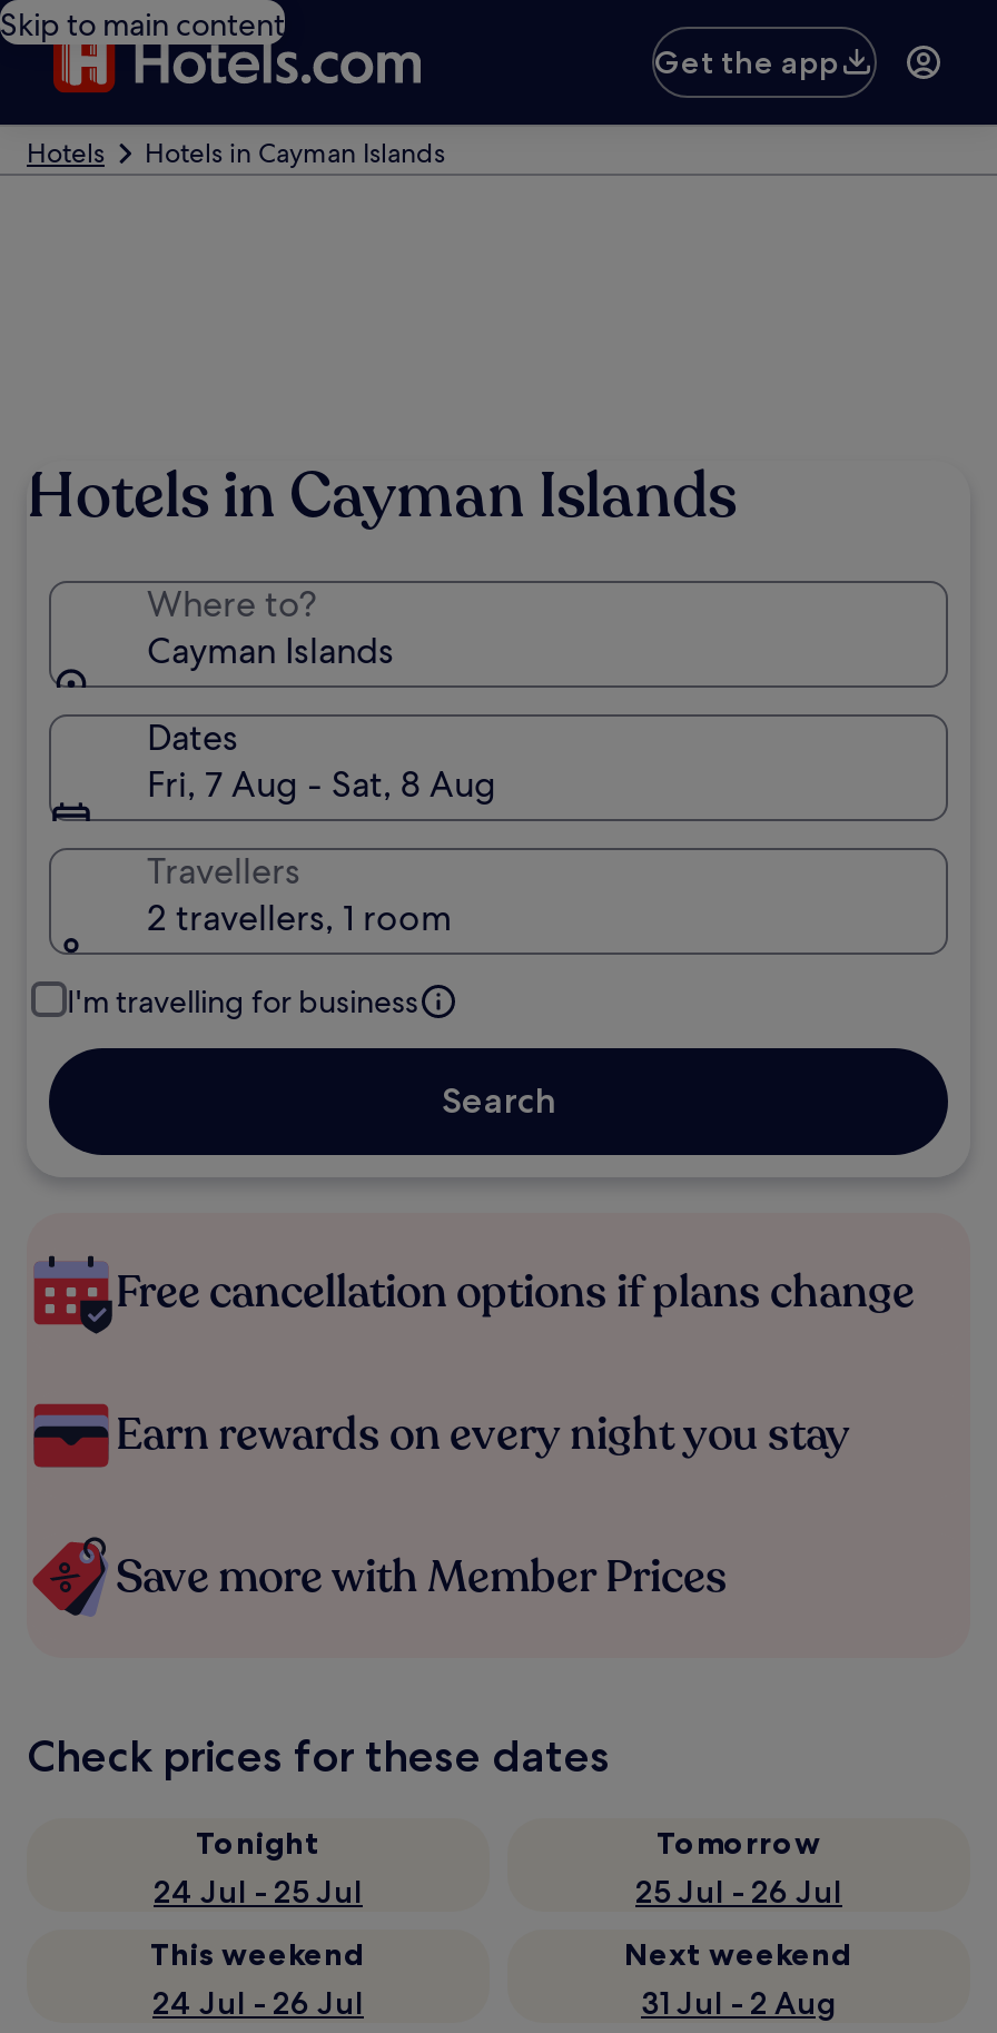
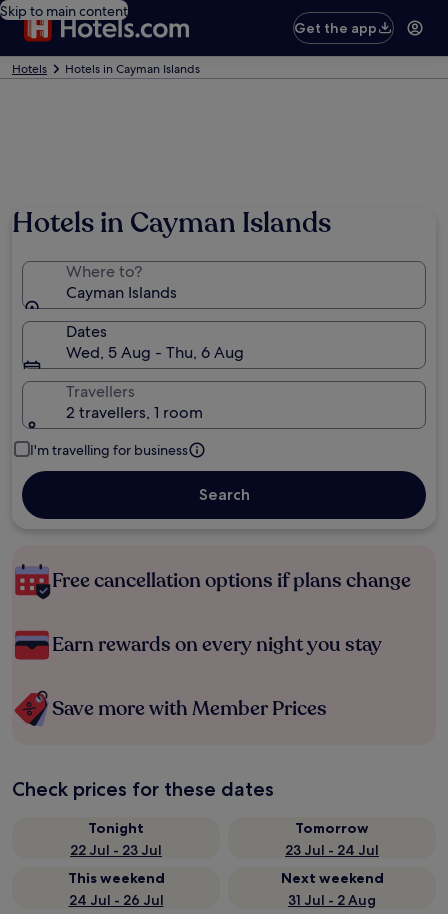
- Fri, 7 Aug - Sat, 8 Aug
+ Wed, 5 Aug - Thu, 6 Aug

- 24 Jul - 25 Jul
+ 22 Jul - 23 Jul

- 25 Jul - 26 Jul
+ 23 Jul - 24 Jul
